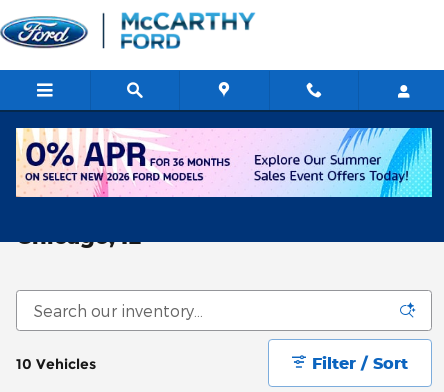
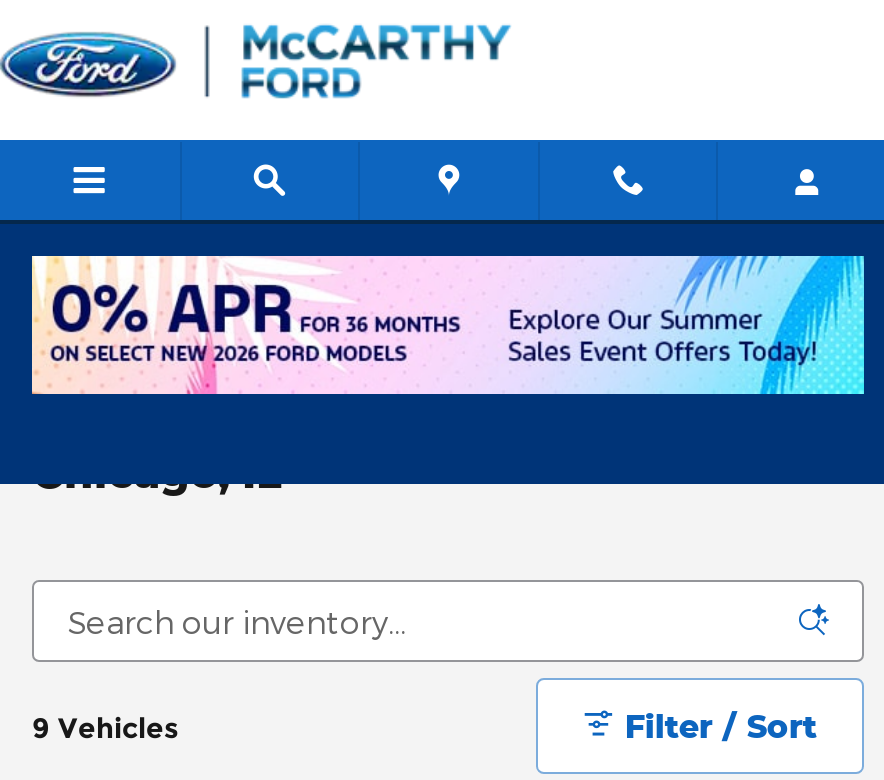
- 10 Vehicles
+ 9 Vehicles
